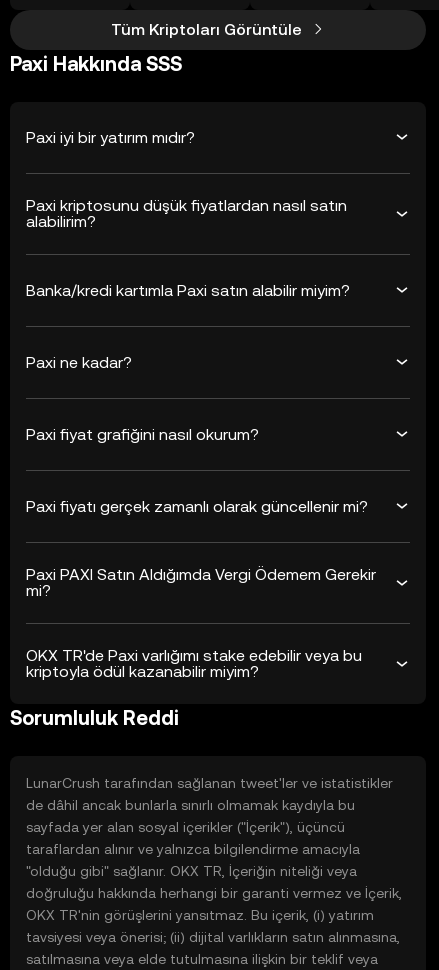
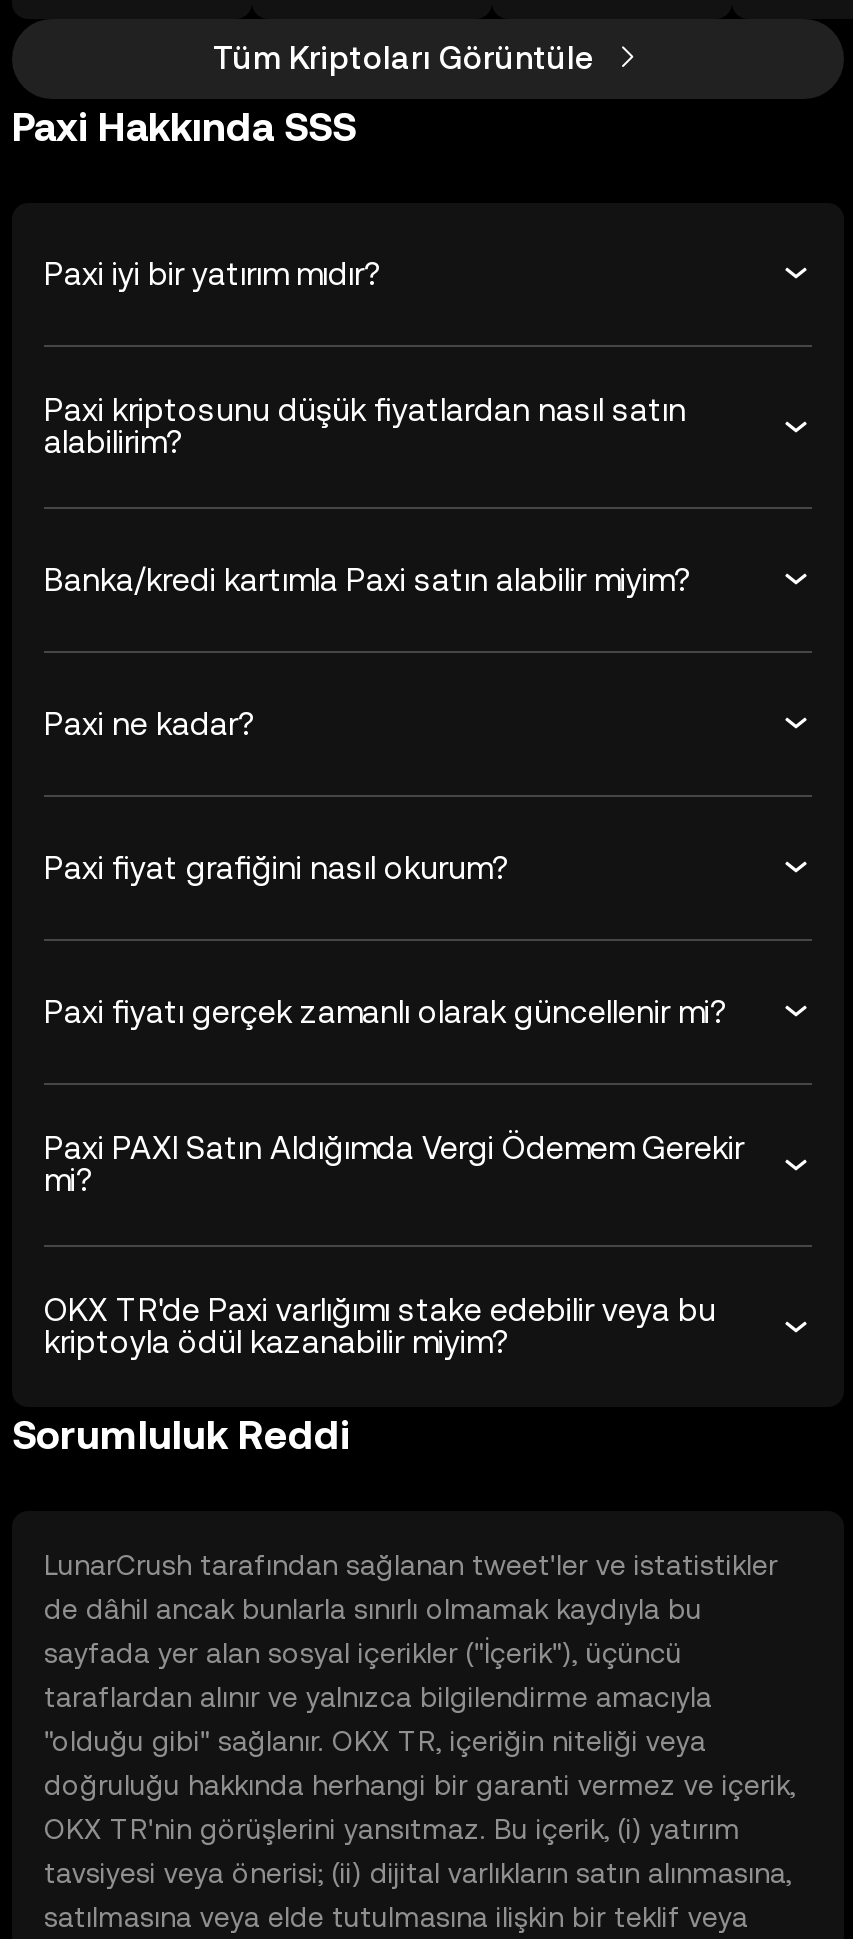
- "olduğu gibi" sağlanır. OKX TR, İçeriğin niteliği veya
+ "olduğu gibi" sağlanır. OKX TR, içeriğin niteliği veya

- doğruluğu hakkında herhangi bir garanti vermez ve İçerik,
+ doğruluğu hakkında herhangi bir garanti vermez ve içerik,
